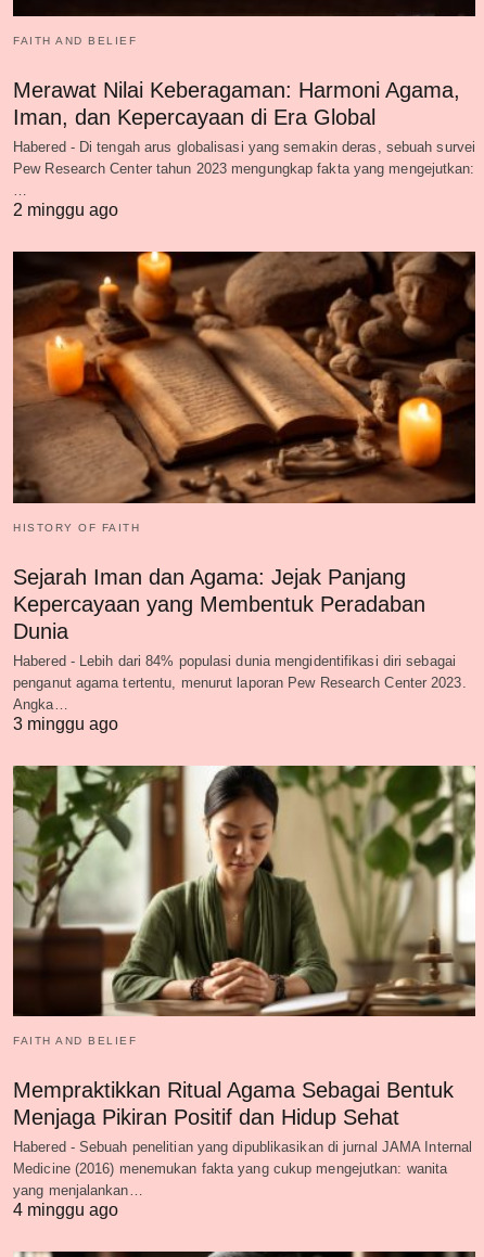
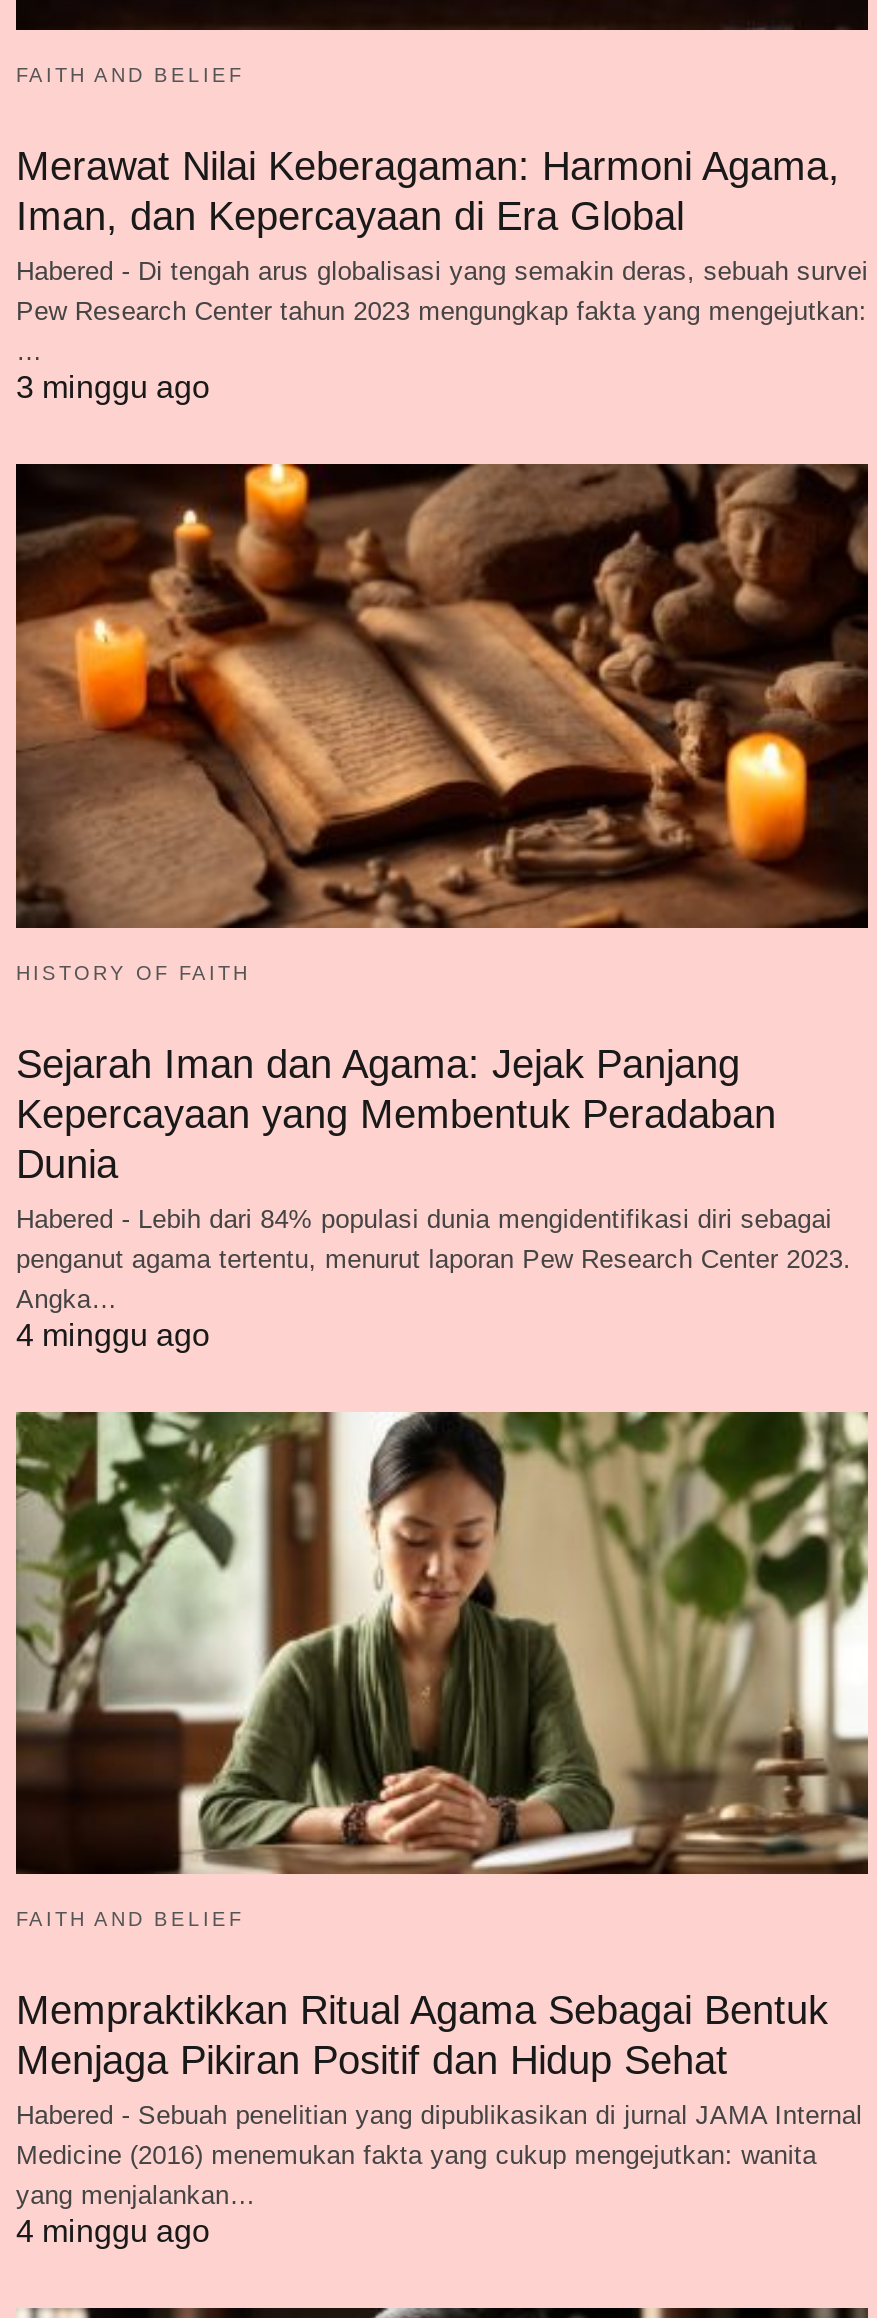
- 2 minggu ago
+ 3 minggu ago

- 3 minggu ago
+ 4 minggu ago
